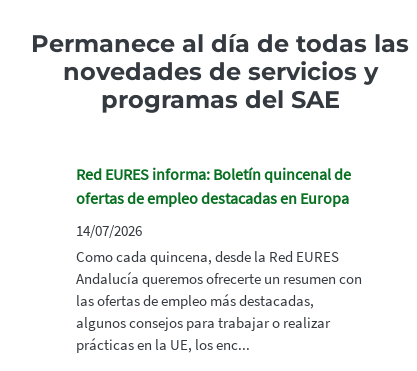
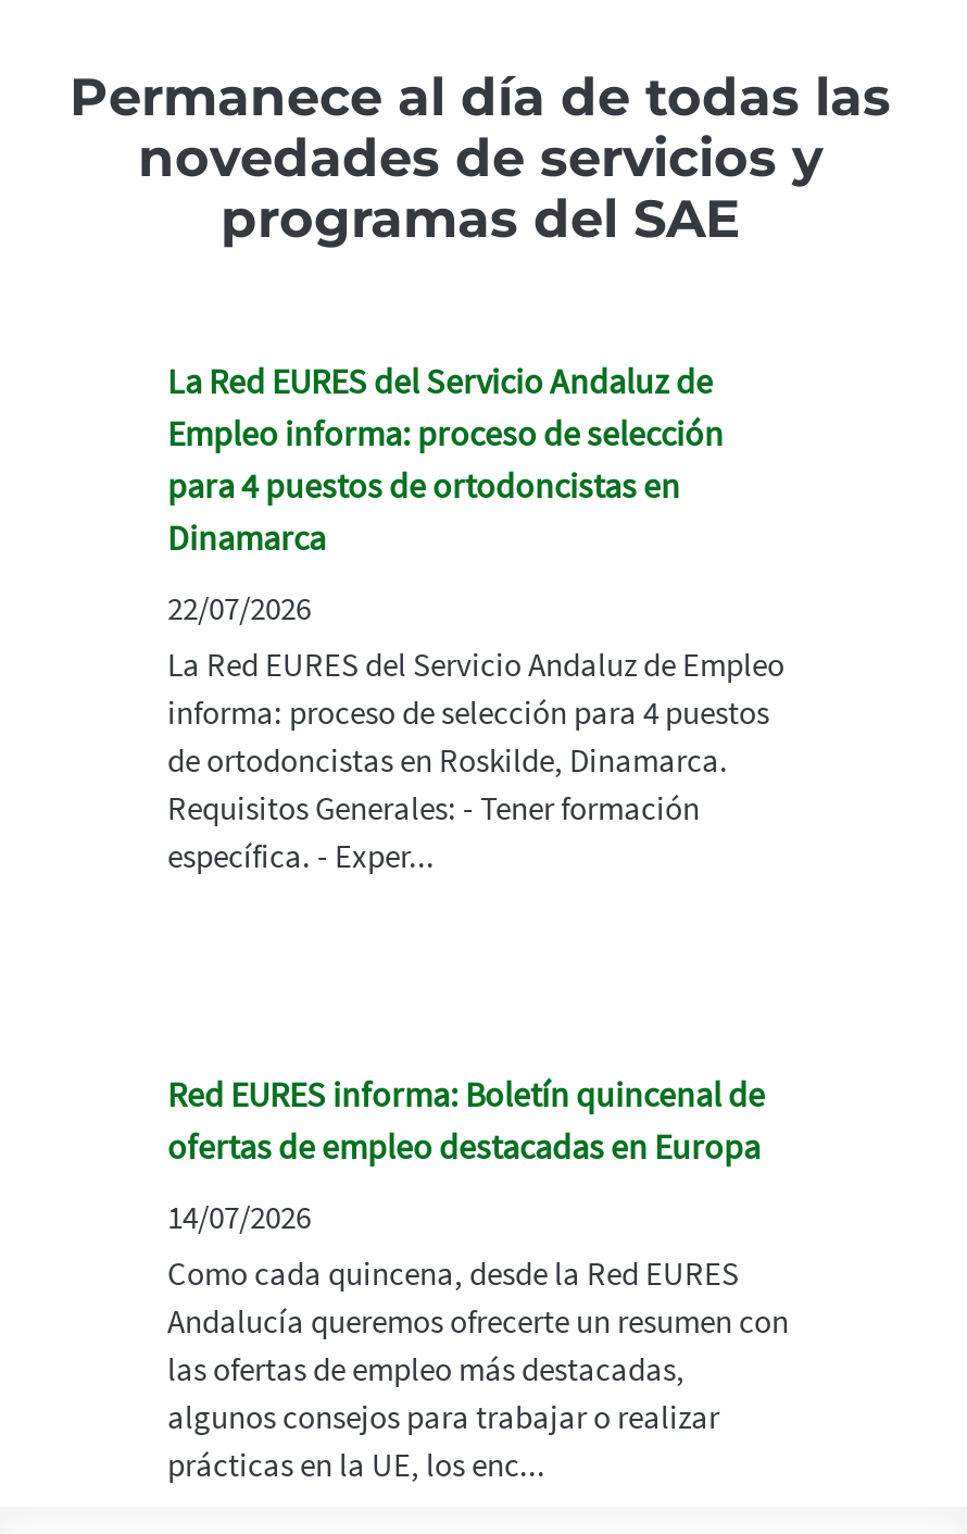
+ La Red EURES del Servicio Andaluz de
+ Empleo informa: proceso de selección
+ para 4 puestos de ortodoncistas en
+ Dinamarca
+ 22/07/2026
+ La Red EURES del Servicio Andaluz de Empleo
+ informa: proceso de selección para 4 puestos
+ de ortodoncistas en Roskilde, Dinamarca.
+ Requisitos Generales: - Tener formación
+ específica. - Exper...
